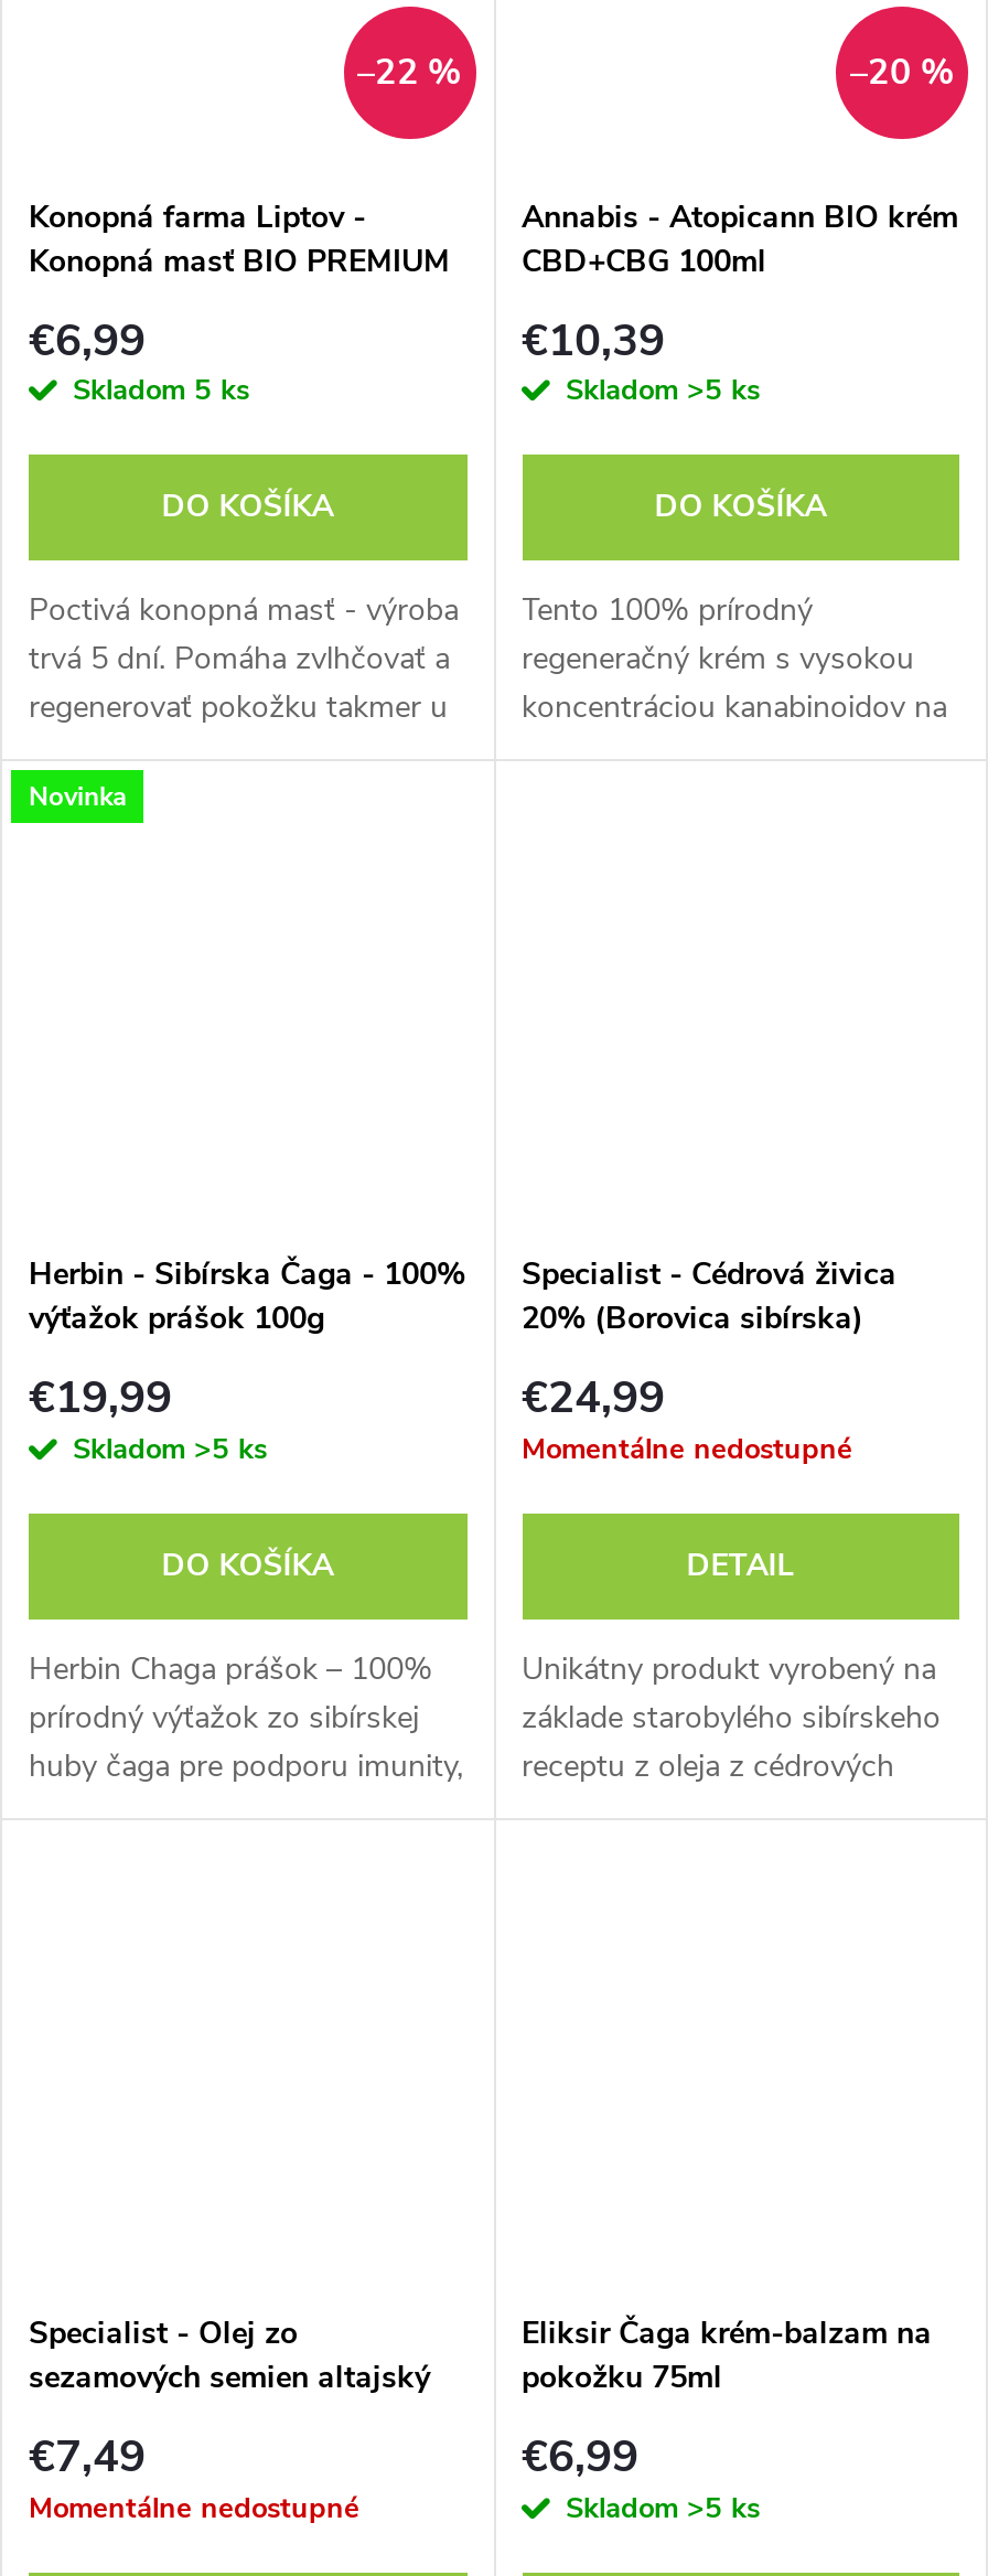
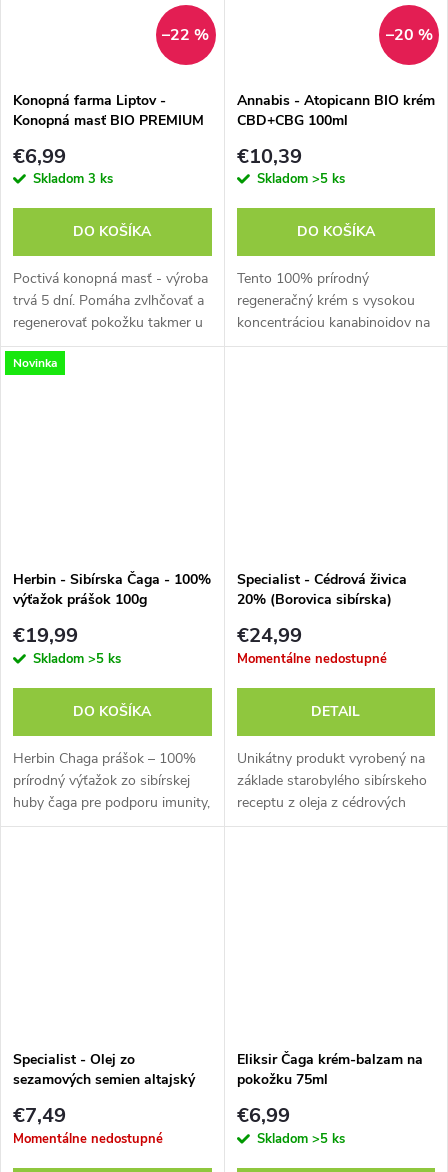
- Skladom 5 ks
+ Skladom 3 ks
